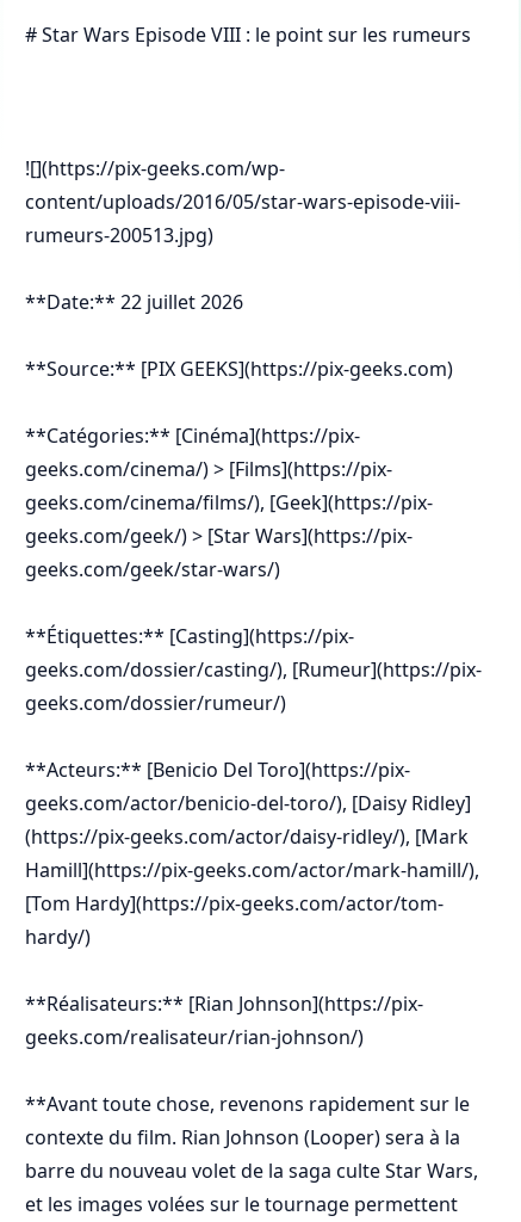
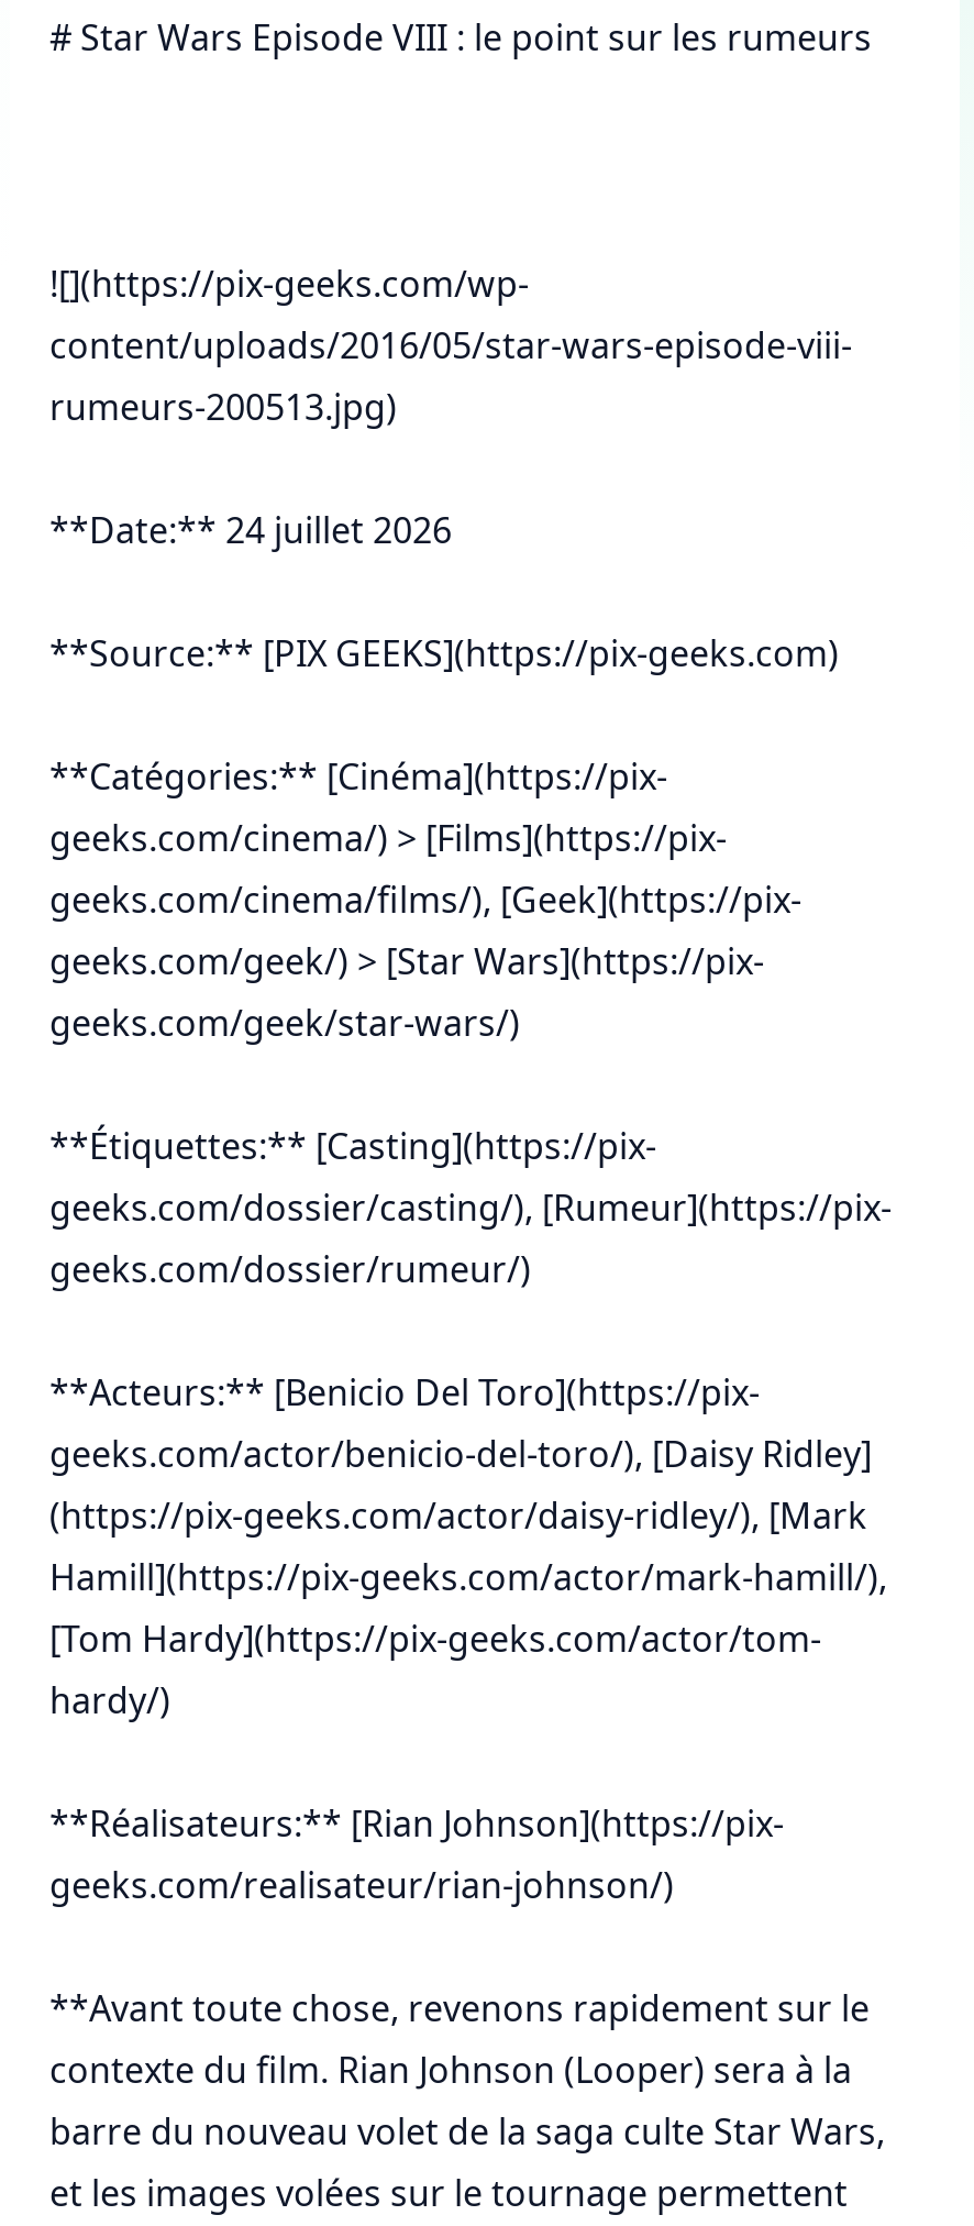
- **Date:** 22 juillet 2026
+ **Date:** 24 juillet 2026
